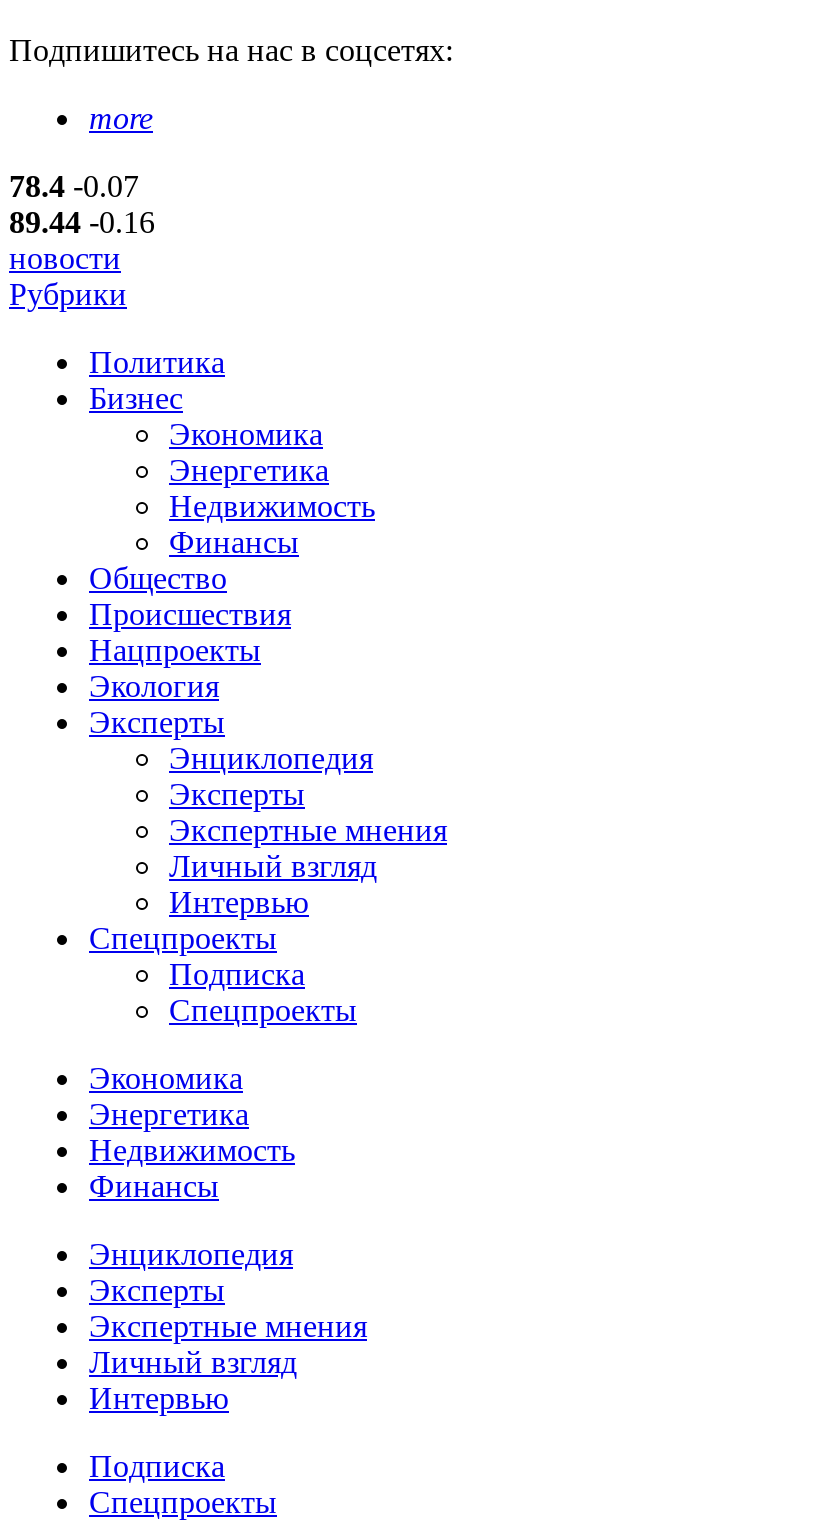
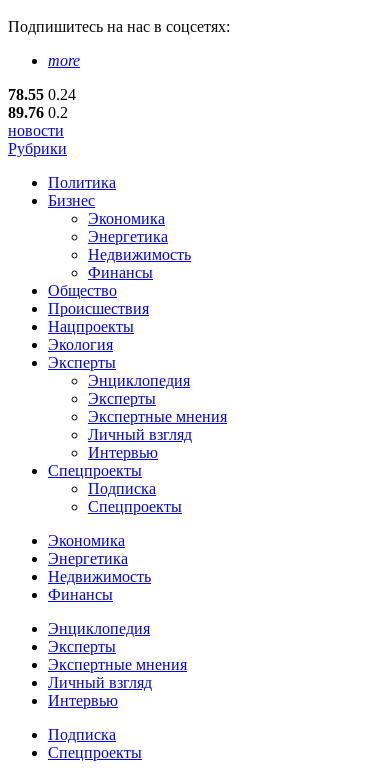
- 78.4 -0.07
+ 78.55 0.24

- 89.44 -0.16
+ 89.76 0.2
